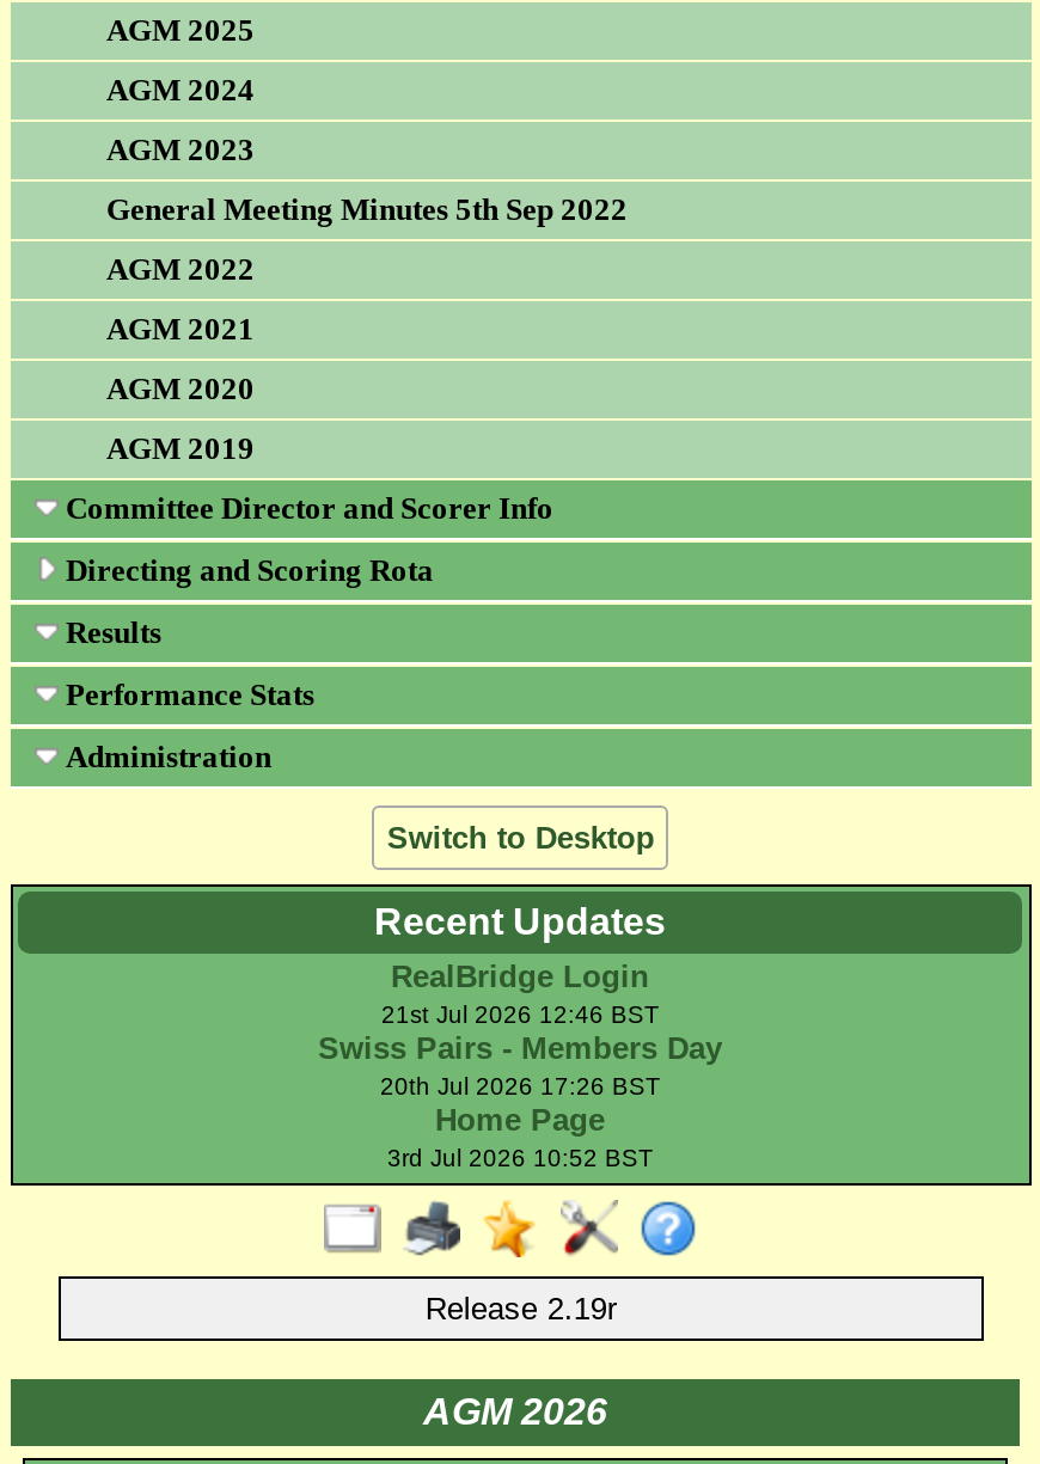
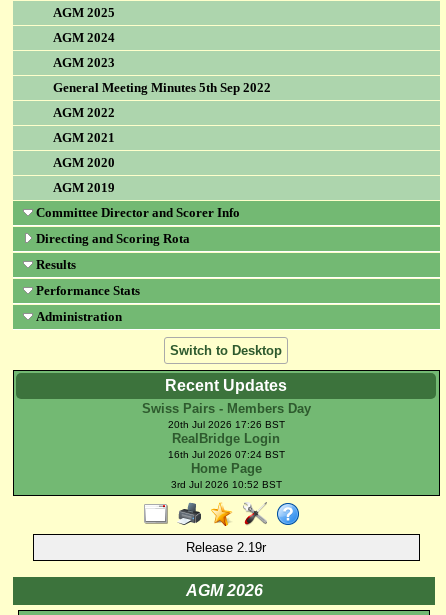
moved down: RealBridge Login

- 21st Jul 2026 12:46 BST

moved up: Swiss Pairs - Members Day | 20th Jul 2026 17:26 BST

+ 16th Jul 2026 07:24 BST
